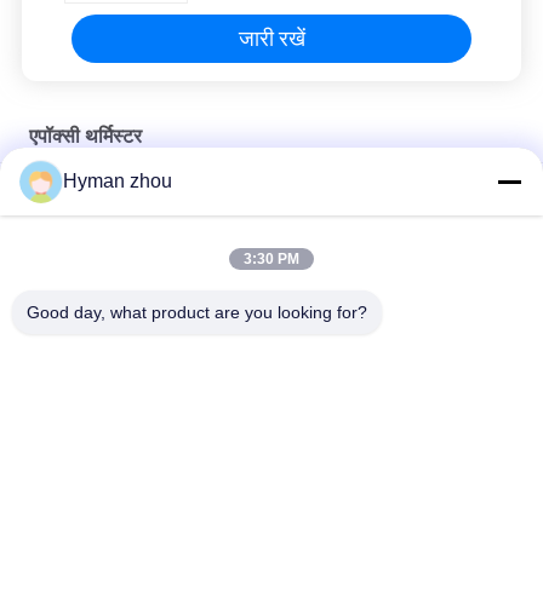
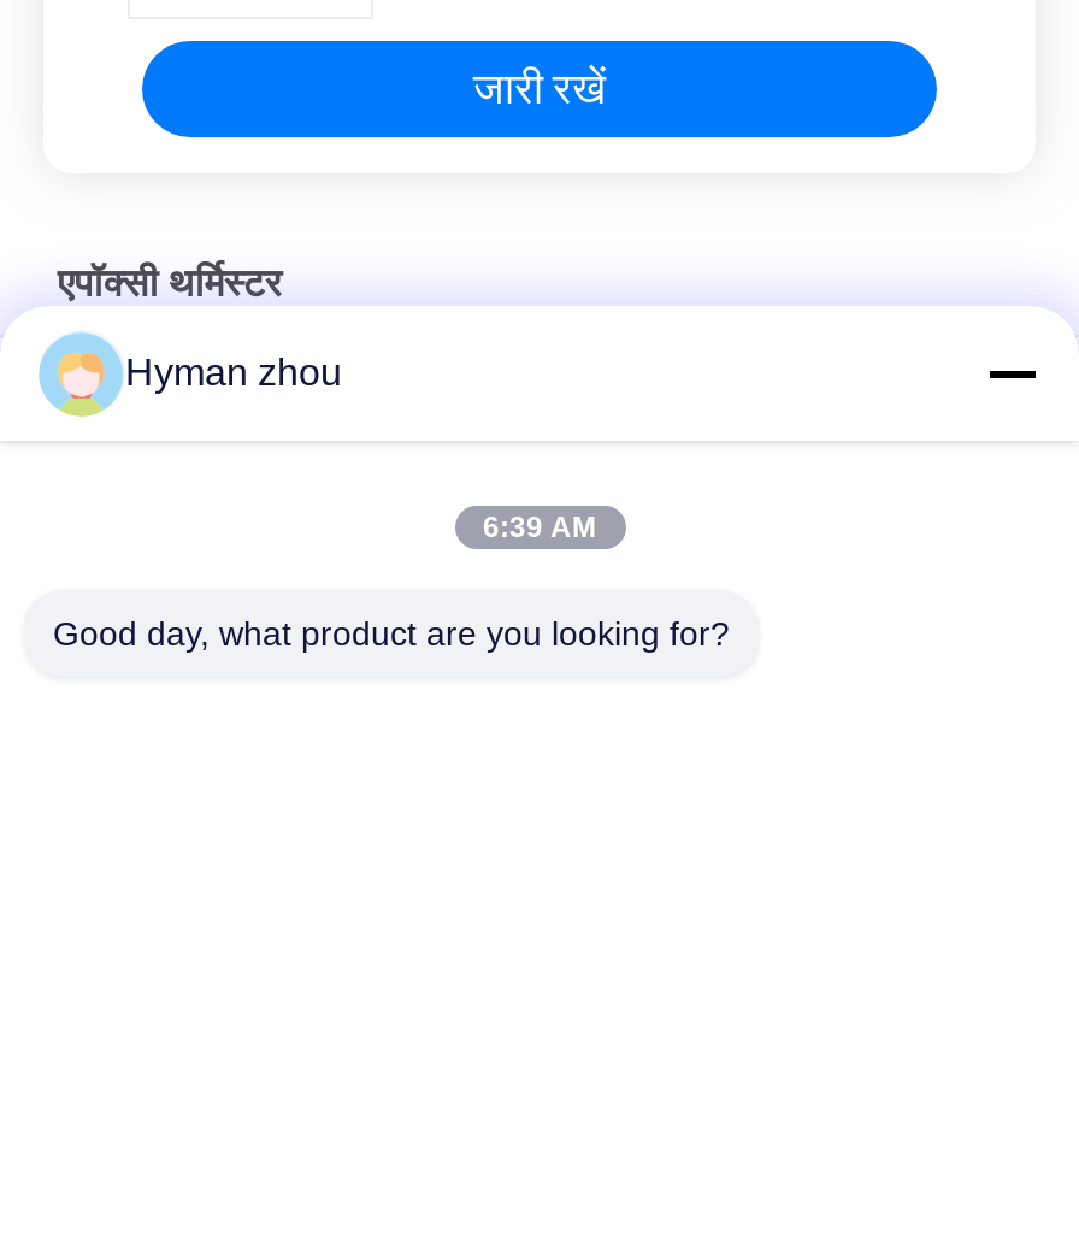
- 3:30 PM
+ 6:39 AM
